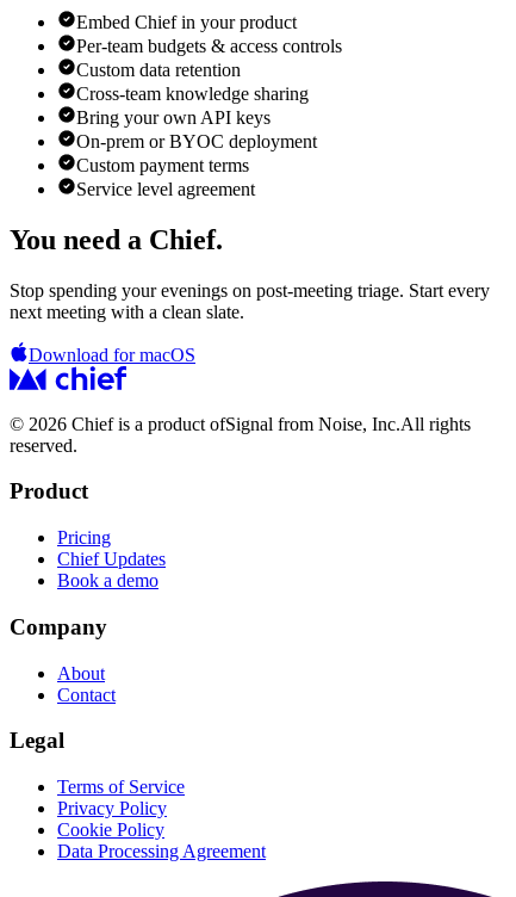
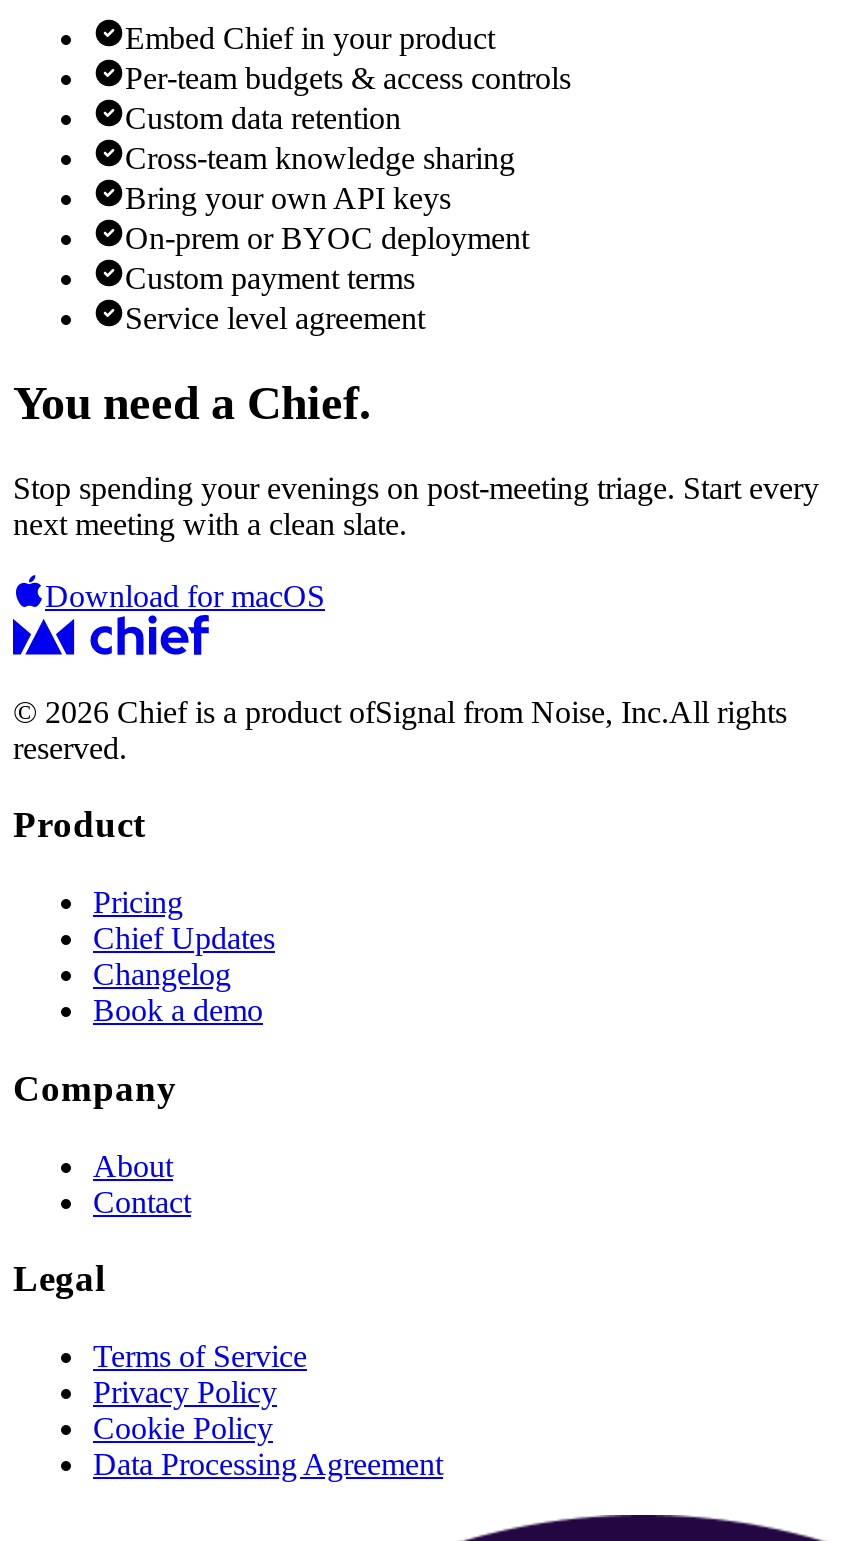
+ Changelog
